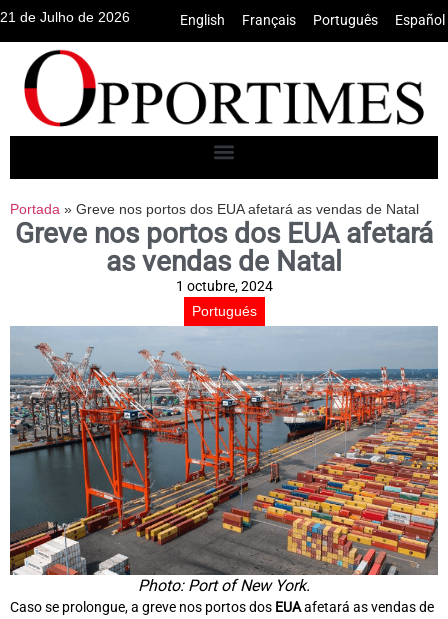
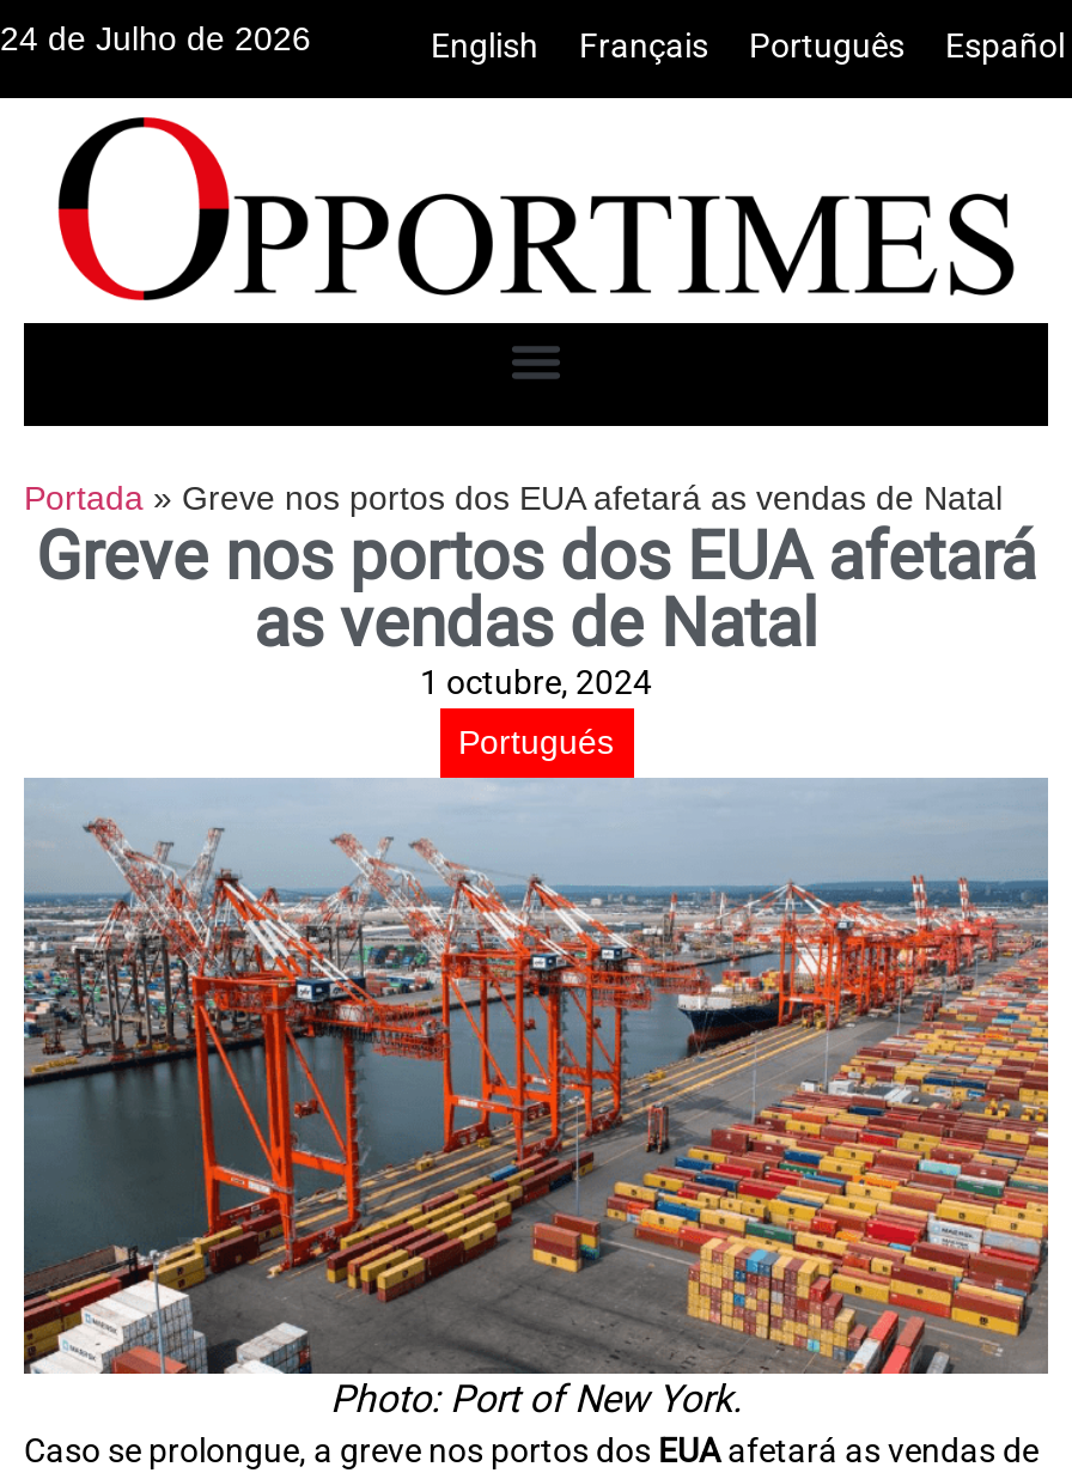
- 21 de Julho de 2026
+ 24 de Julho de 2026
